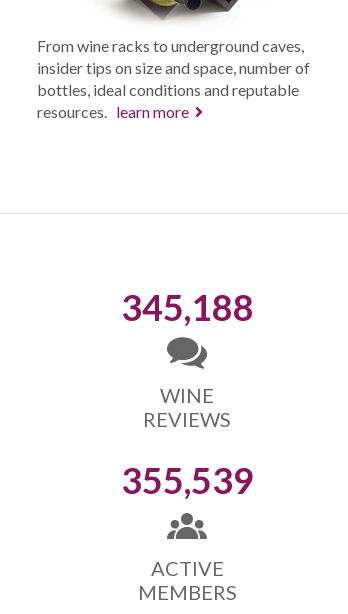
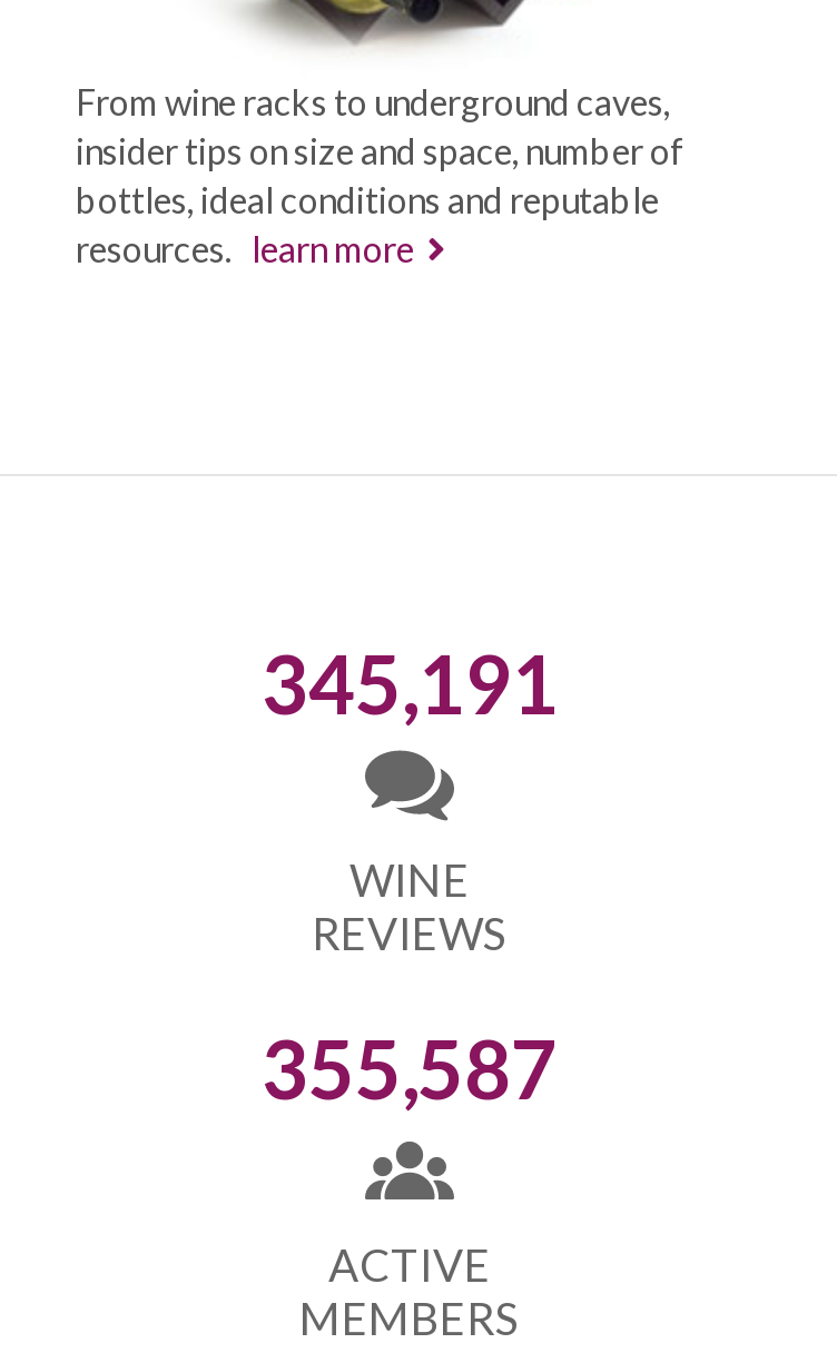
- 345,188
+ 345,191

- 355,539
+ 355,587
